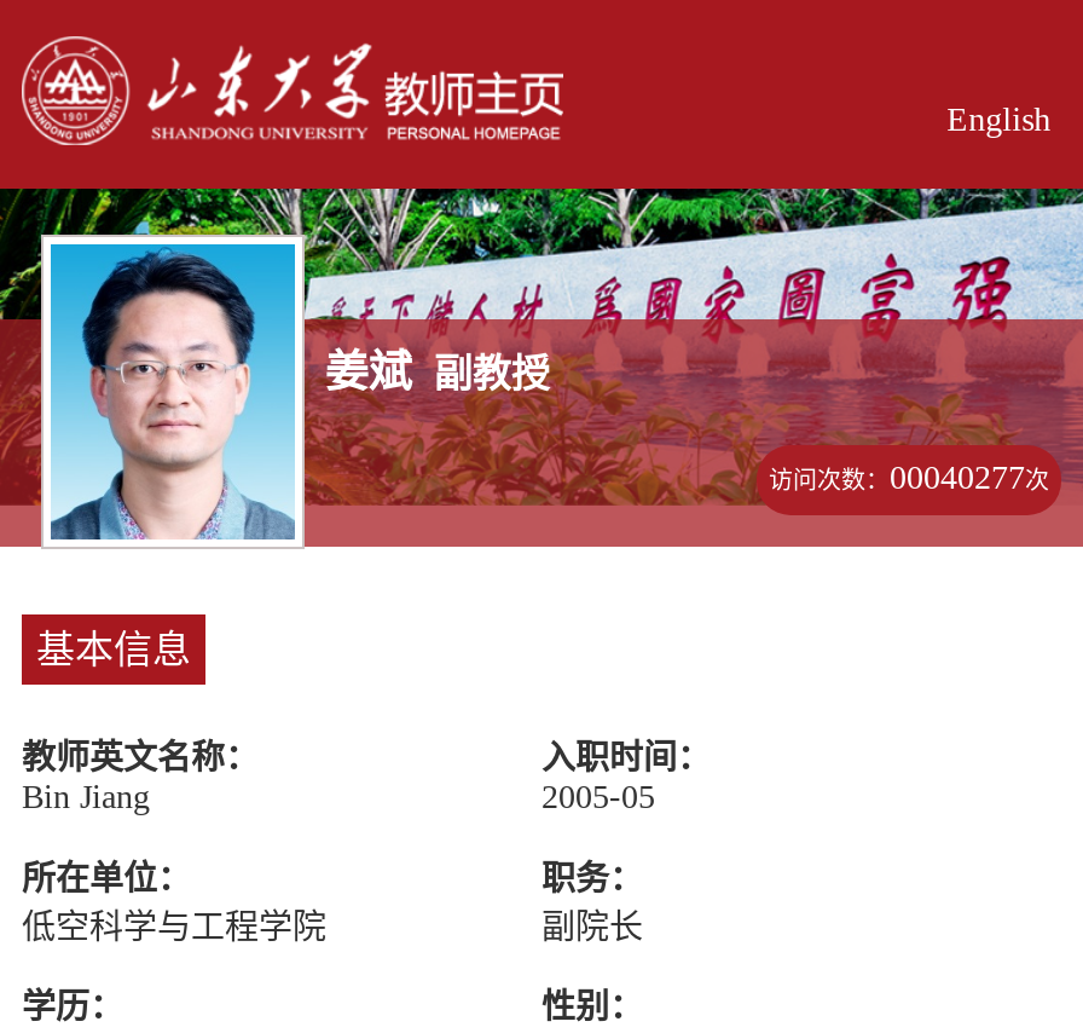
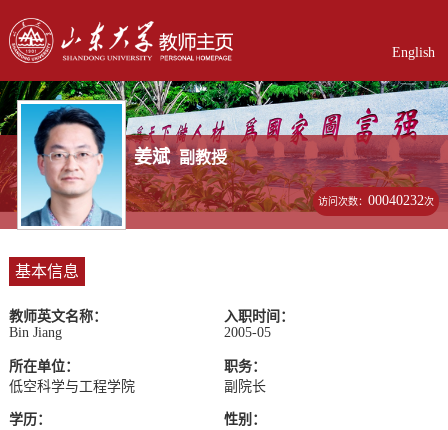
- 访问次数：00040277次
+ 访问次数：00040232次
